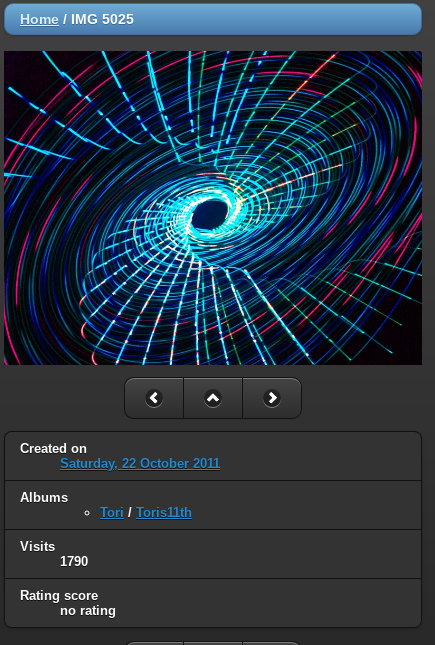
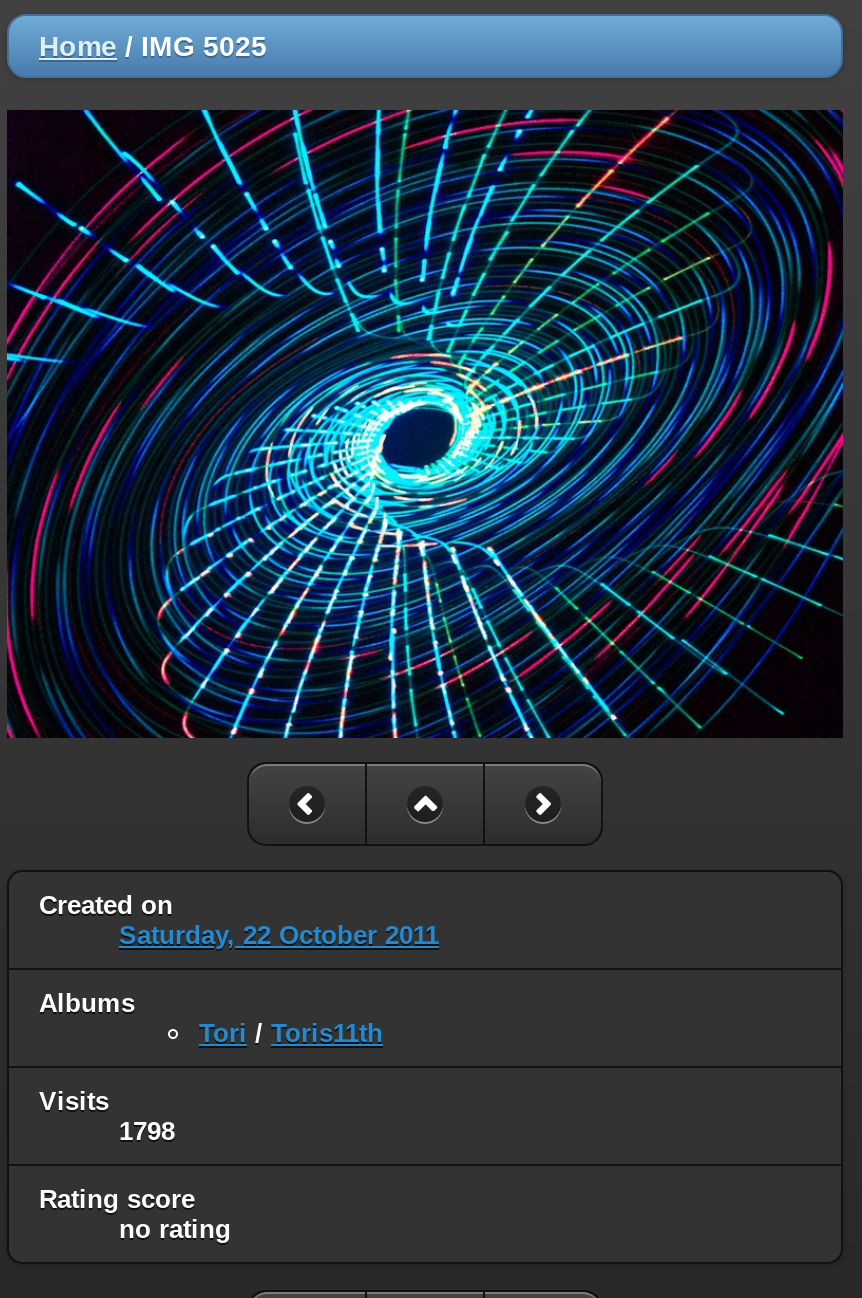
- 1790
+ 1798
